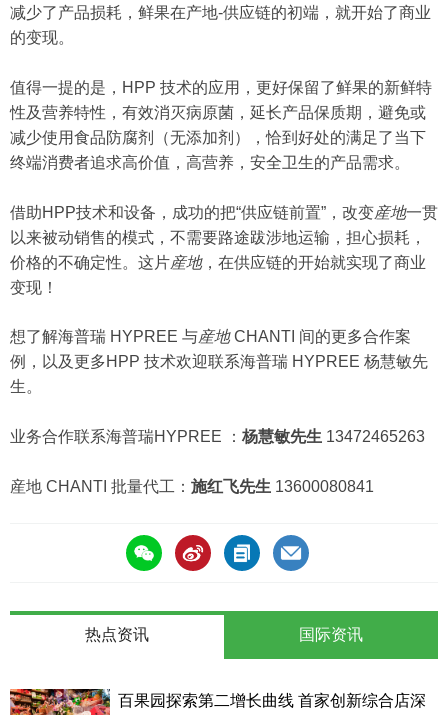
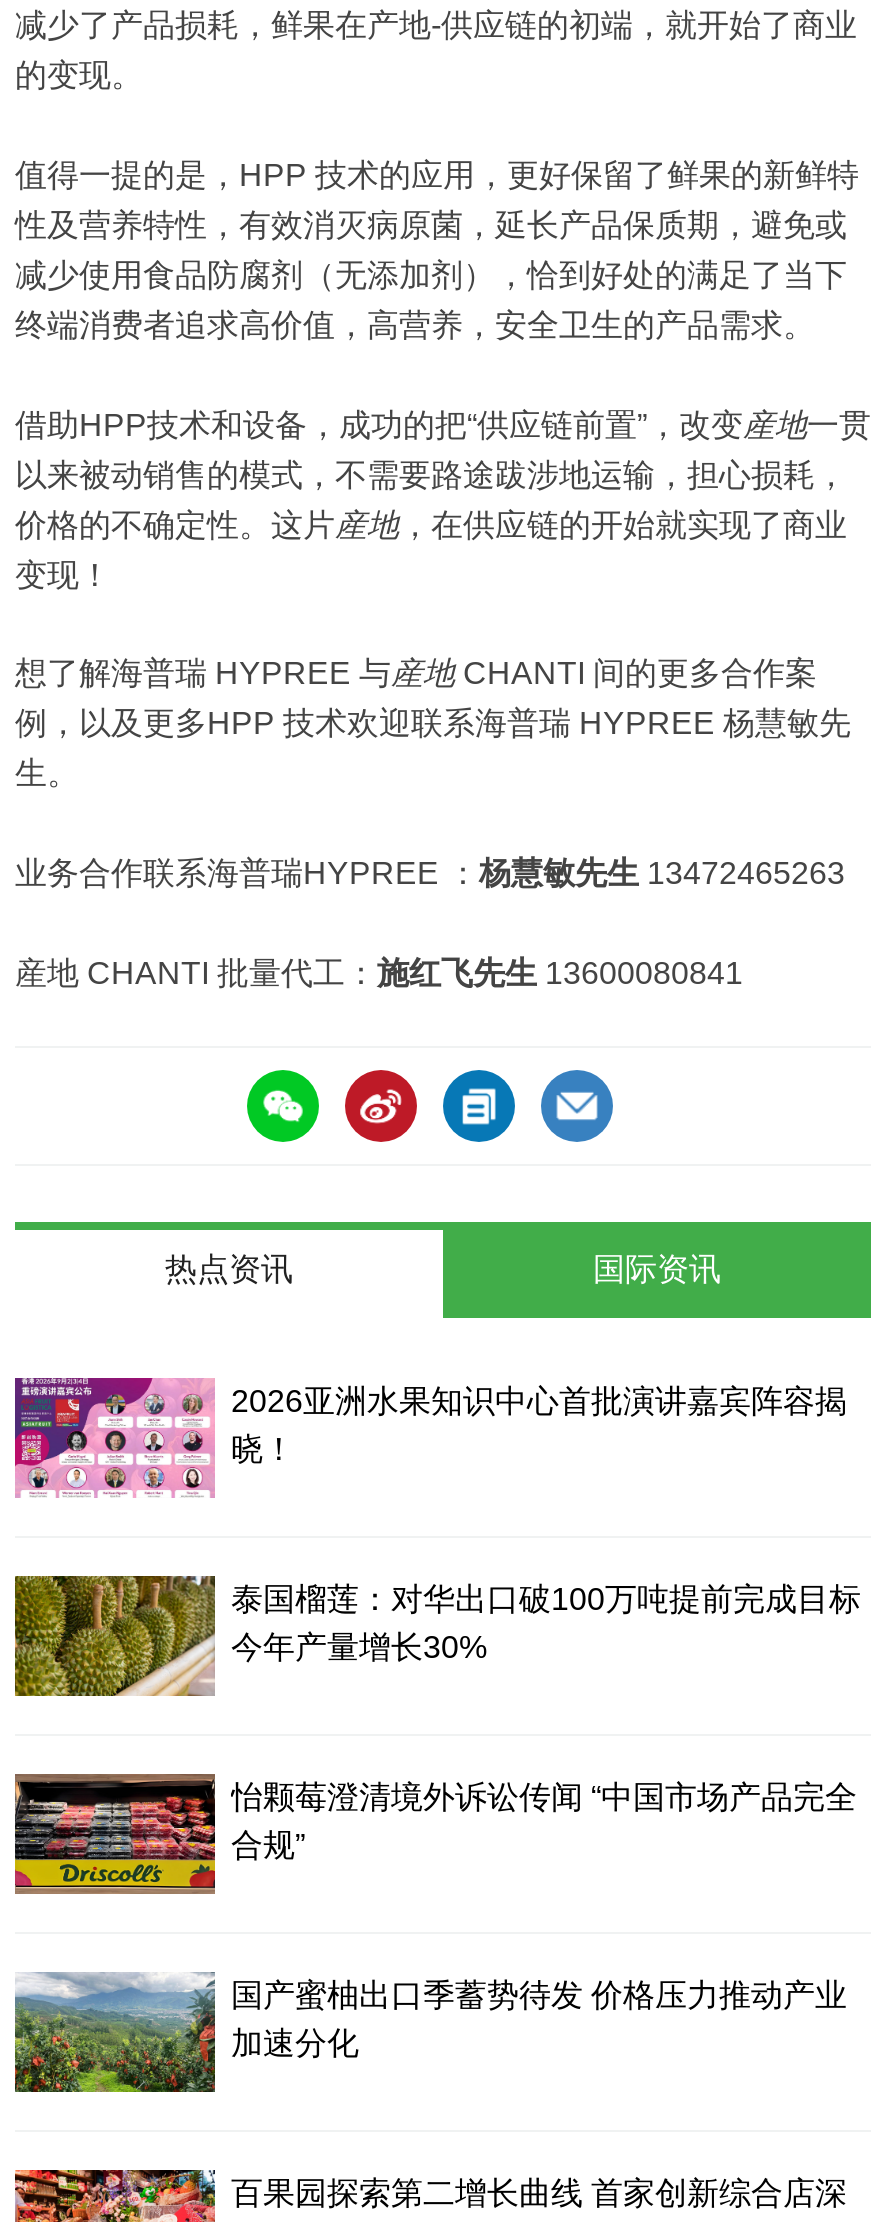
+ [image]
+ 2026亚洲水果知识中心首批演讲嘉宾阵容揭
+ 晓！

+ [image]
+ 泰国榴莲：对华出口破100万吨提前完成目标
+ 今年产量增长30%

+ [image]
+ 怡颗莓澄清境外诉讼传闻 “中国市场产品完全
+ 合规”

+ [image]
+ 国产蜜柚出口季蓄势待发 价格压力推动产业
+ 加速分化
